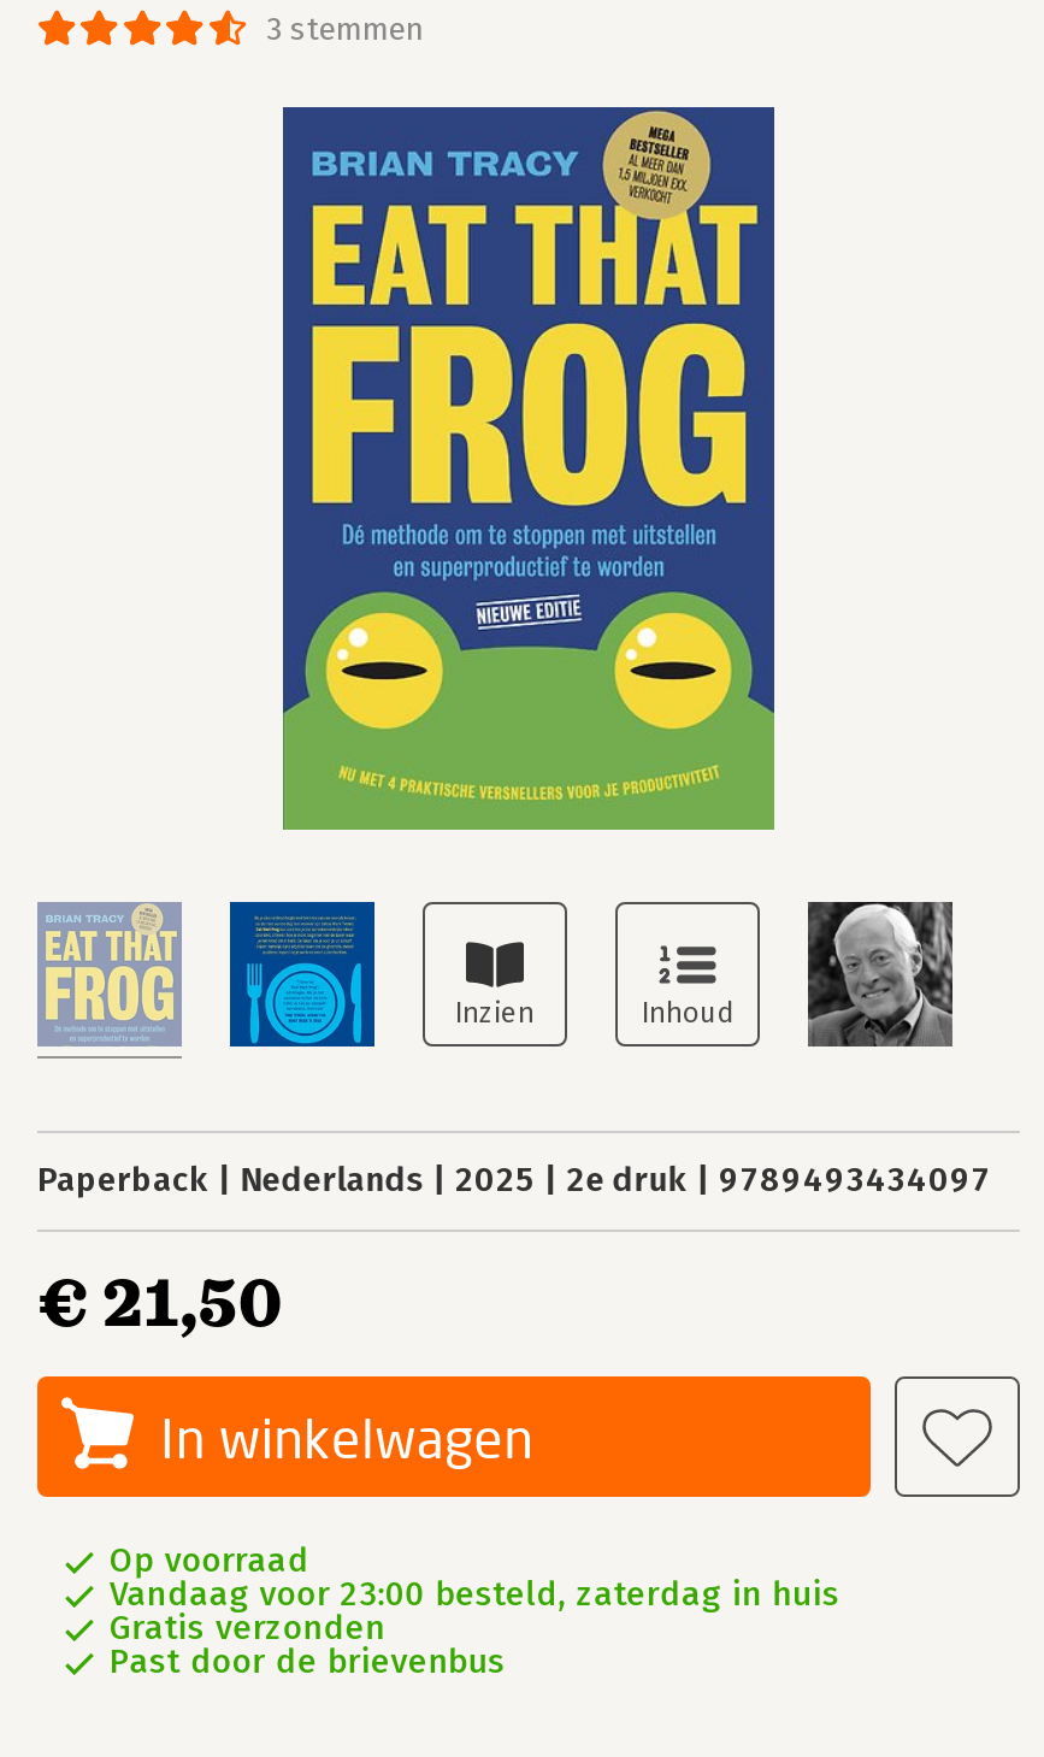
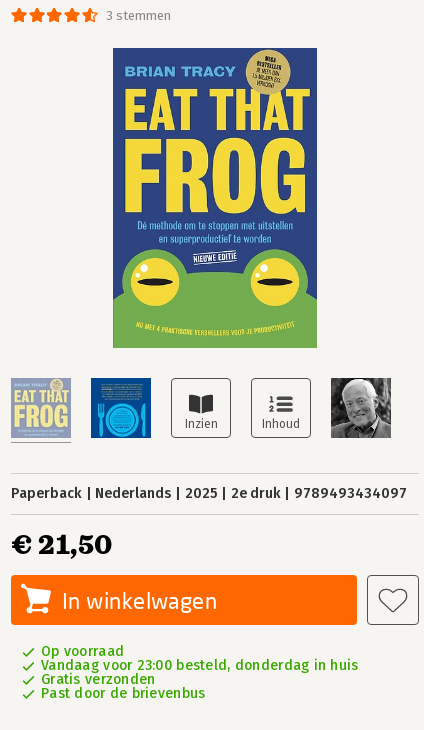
- Vandaag voor 23:00 besteld, zaterdag in huis
+ Vandaag voor 23:00 besteld, donderdag in huis
